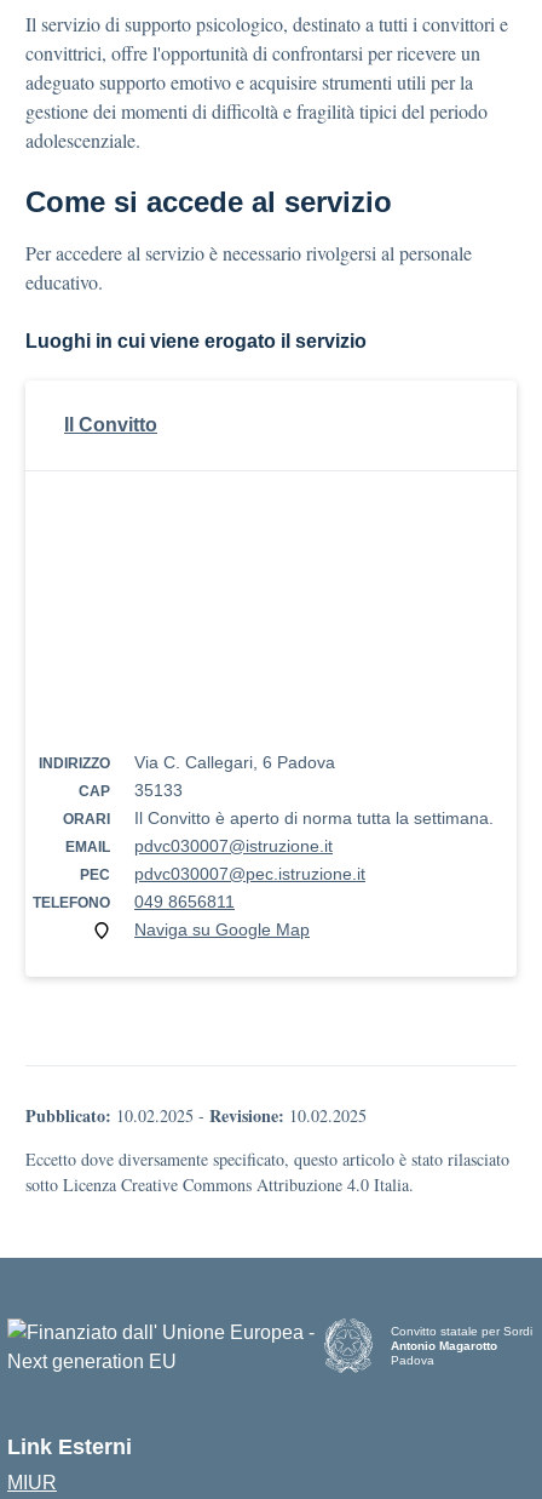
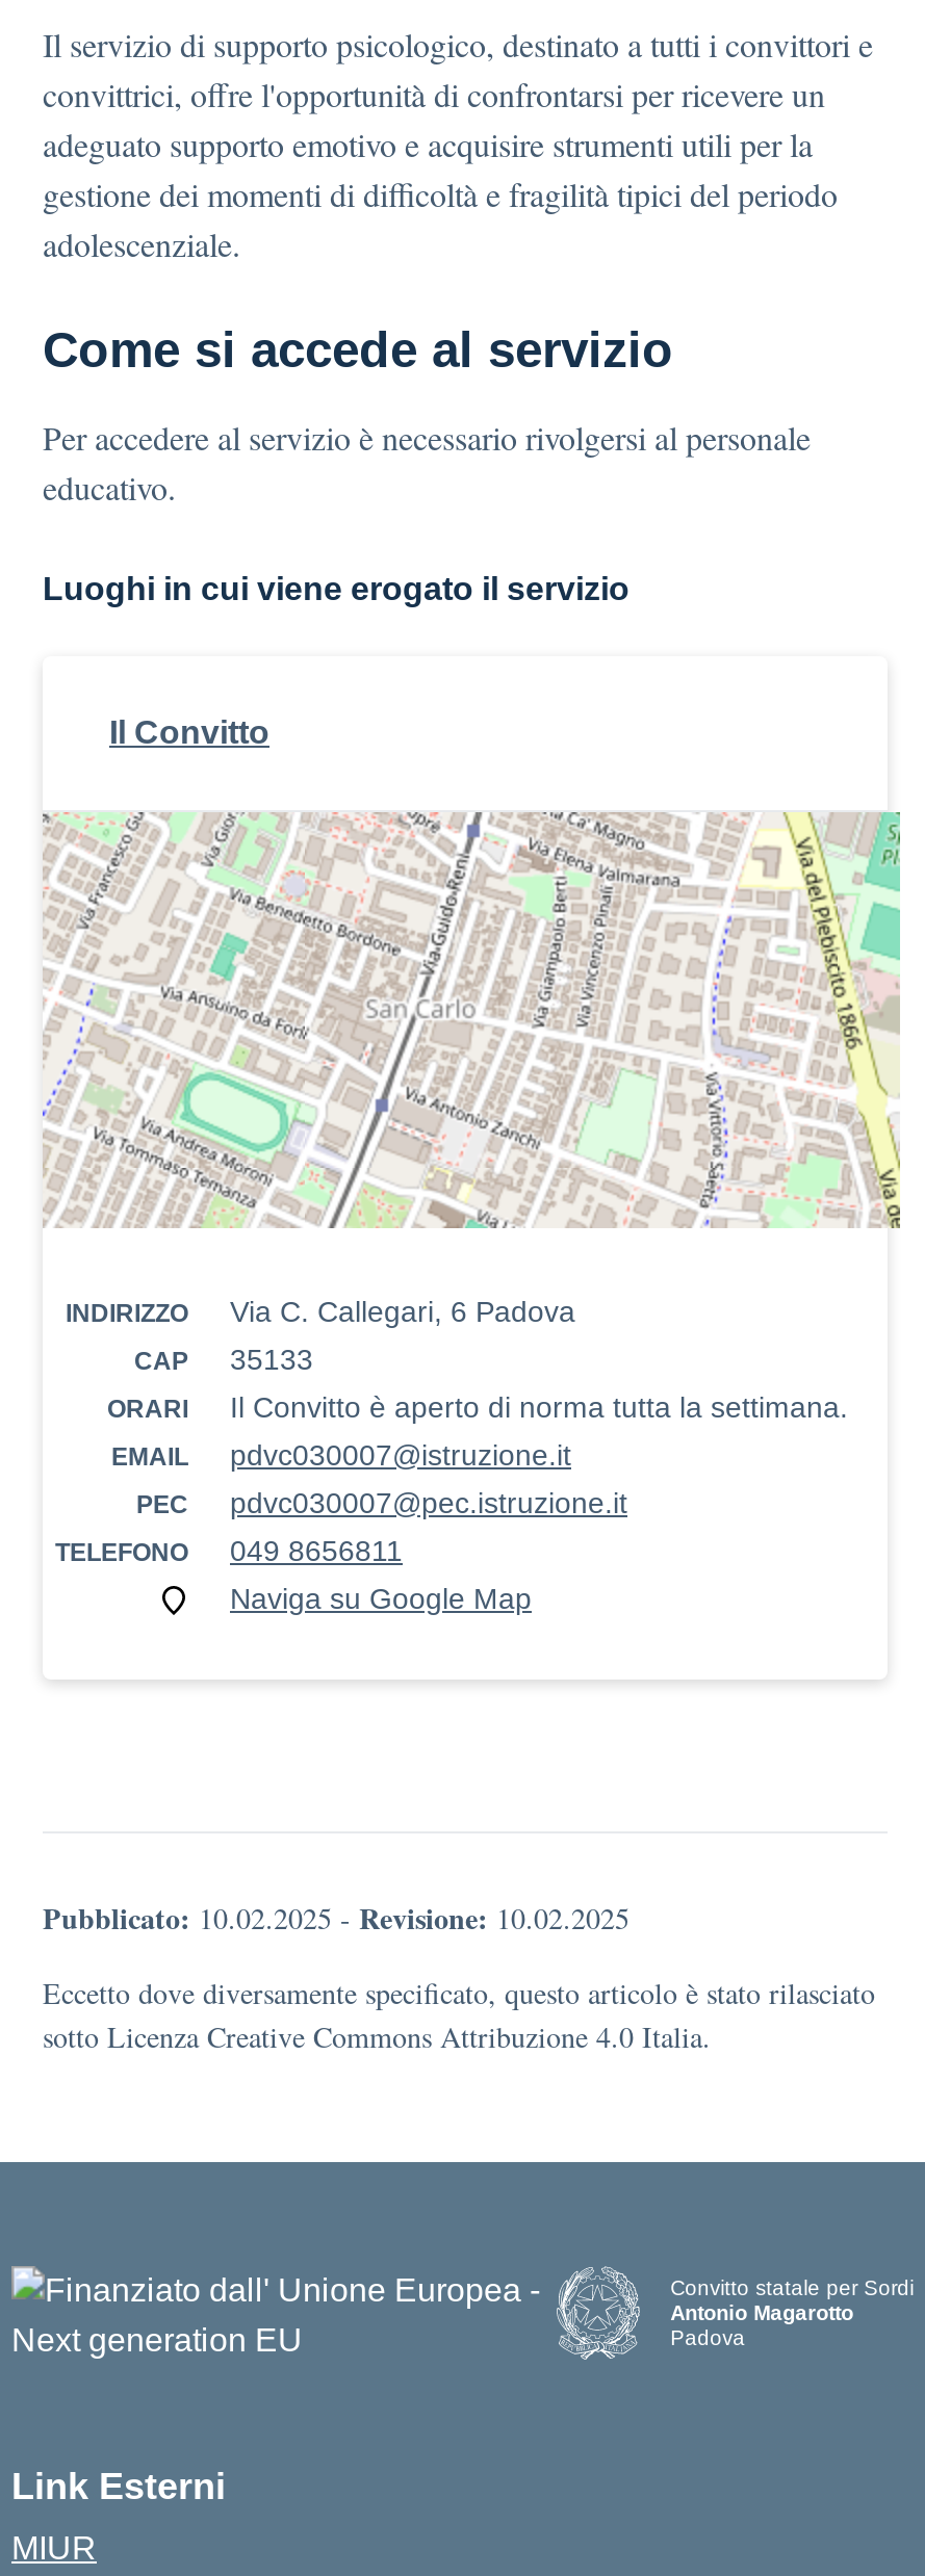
+ [image]
